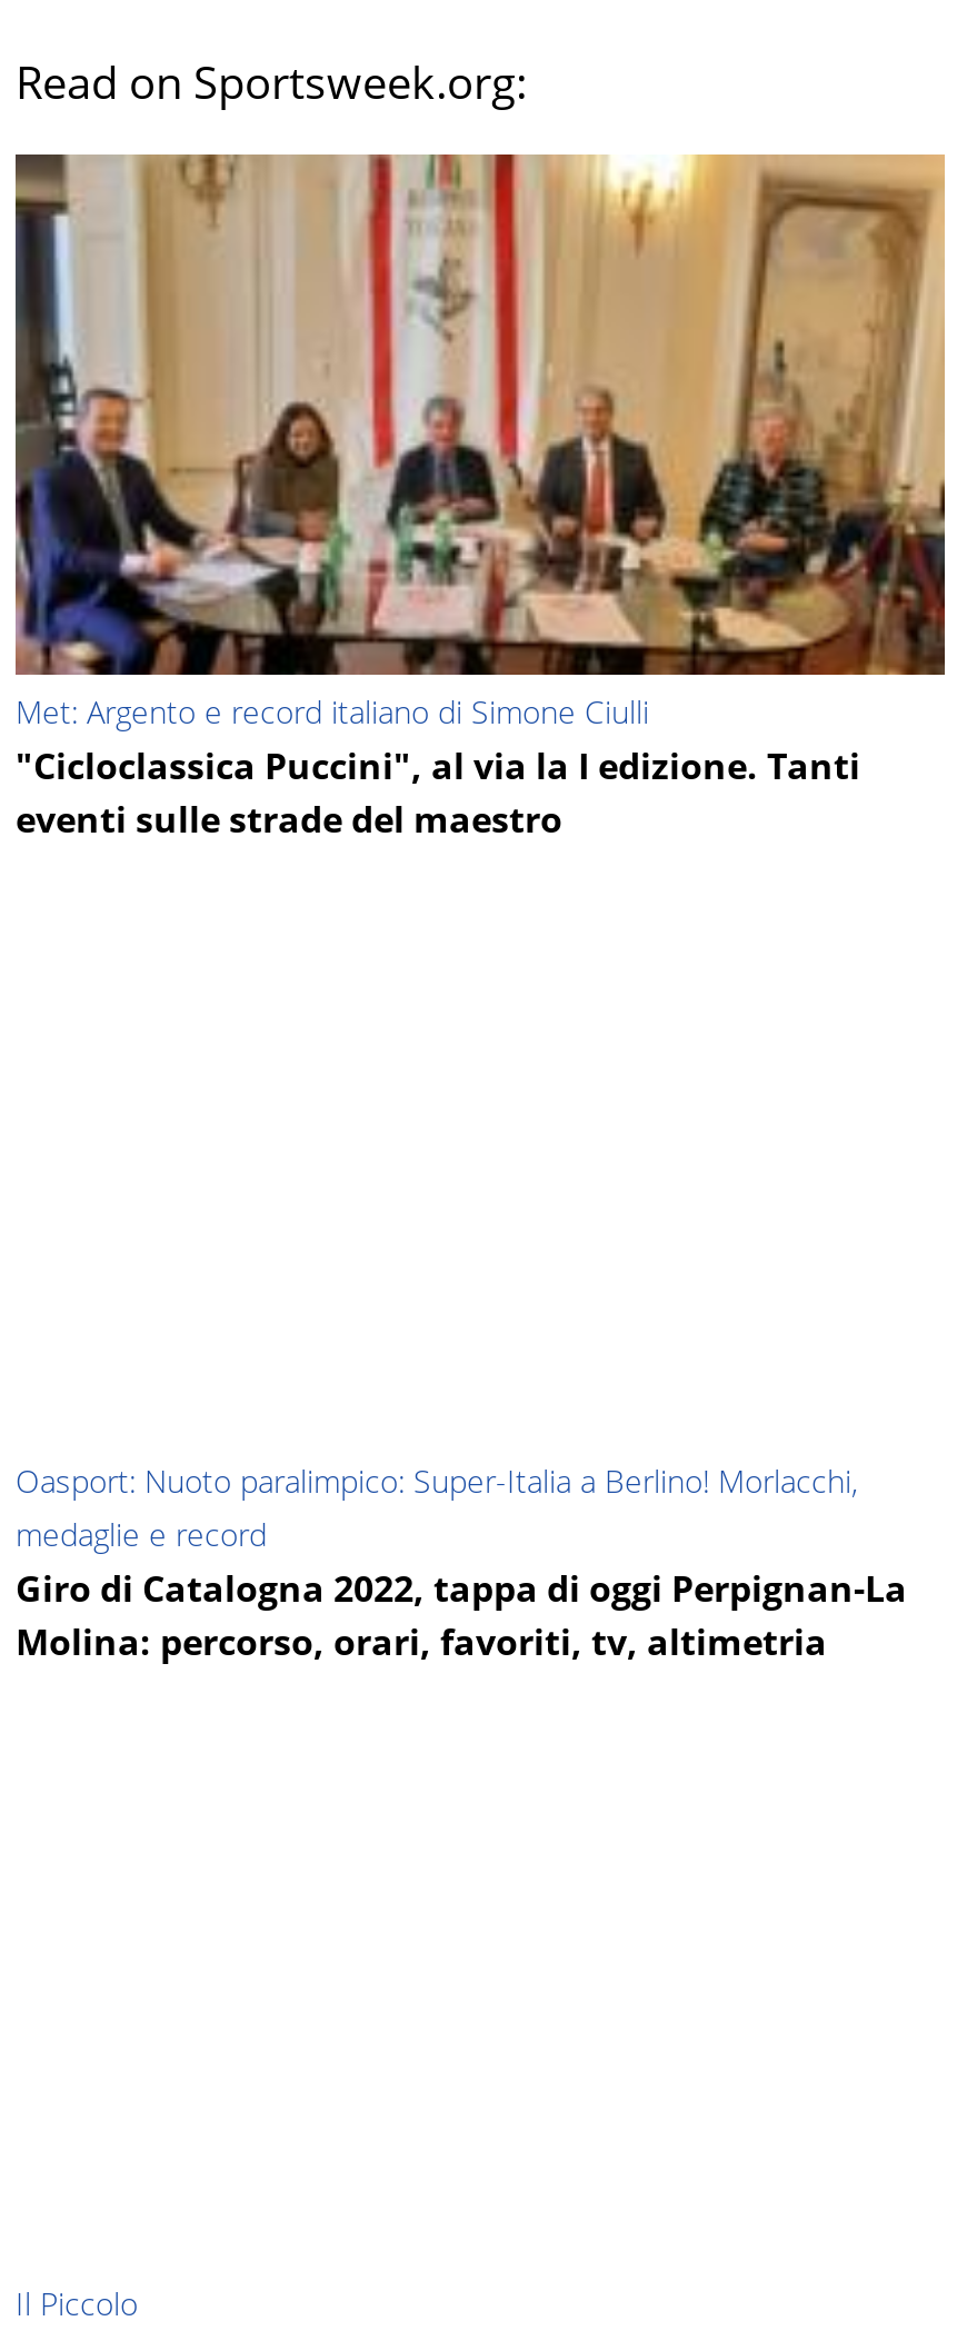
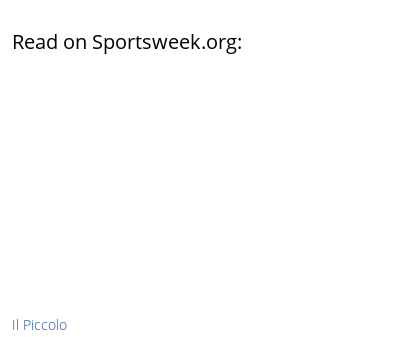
- [image]
- Met: Argento e record italiano di Simone Ciulli
- "Cicloclassica Puccini", al via la I edizione. Tanti
- eventi sulle strade del maestro

- Oasport: Nuoto paralimpico: Super-Italia a Berlino! Morlacchi,
- medaglie e record
- Giro di Catalogna 2022, tappa di oggi Perpignan-La
- Molina: percorso, orari, favoriti, tv, altimetria
